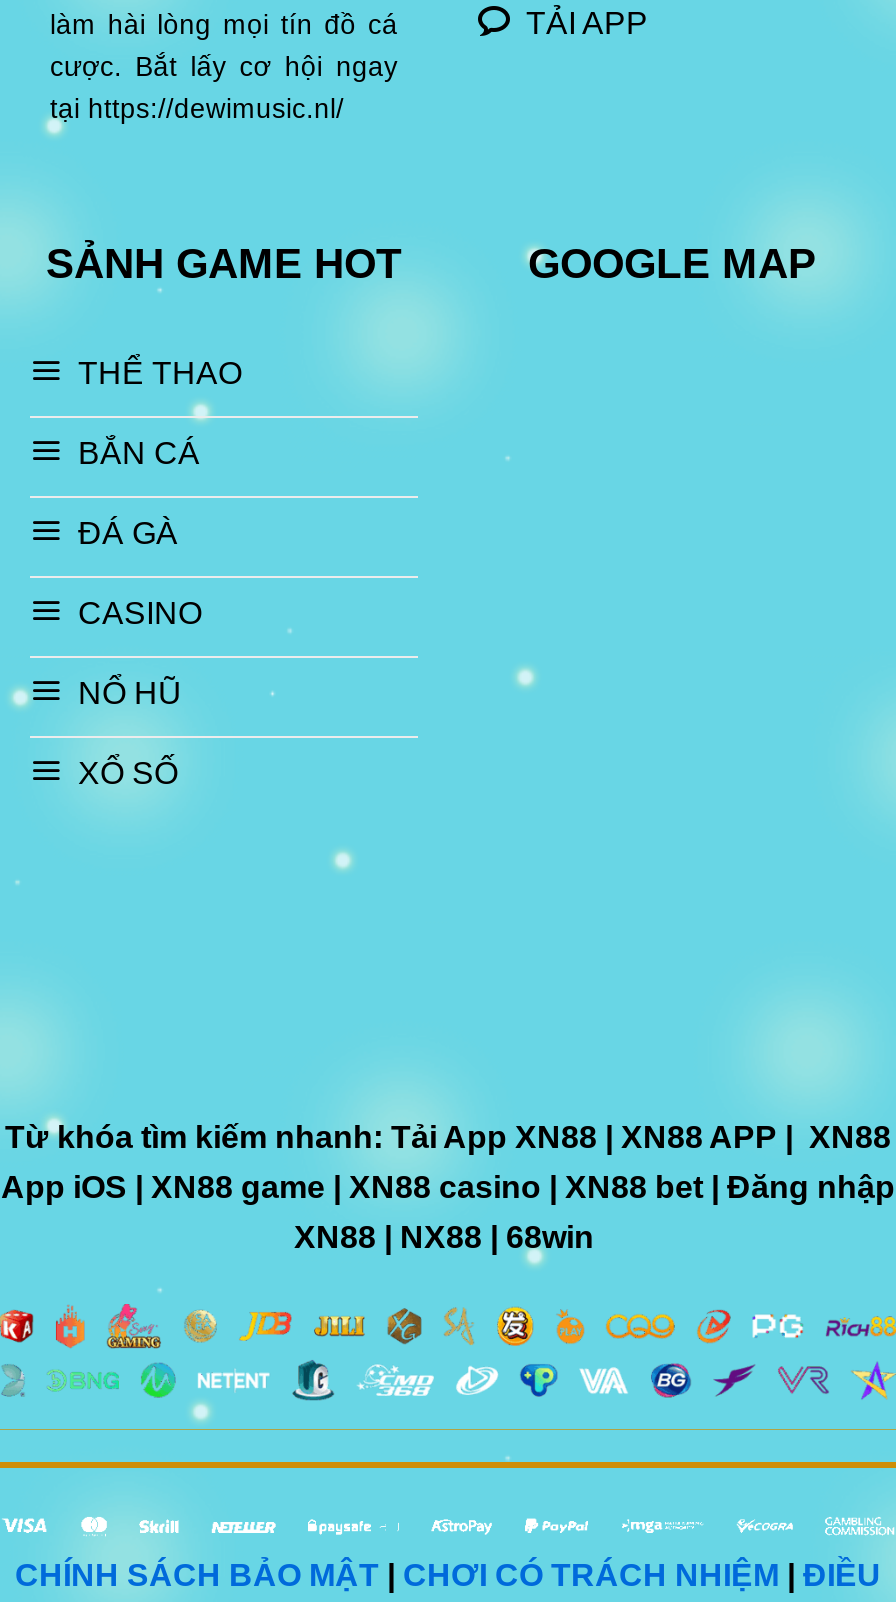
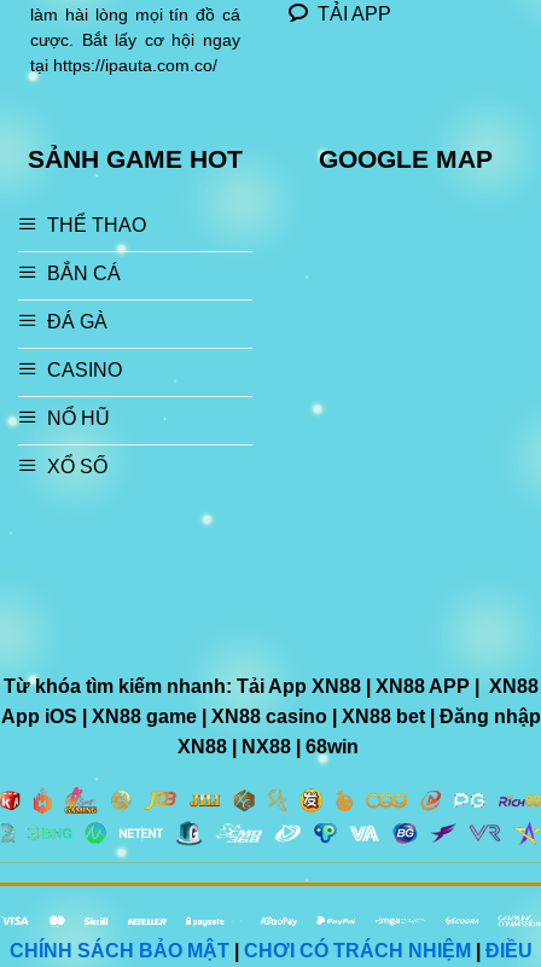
- tại https://dewimusic.nl/
+ tại https://ipauta.com.co/
